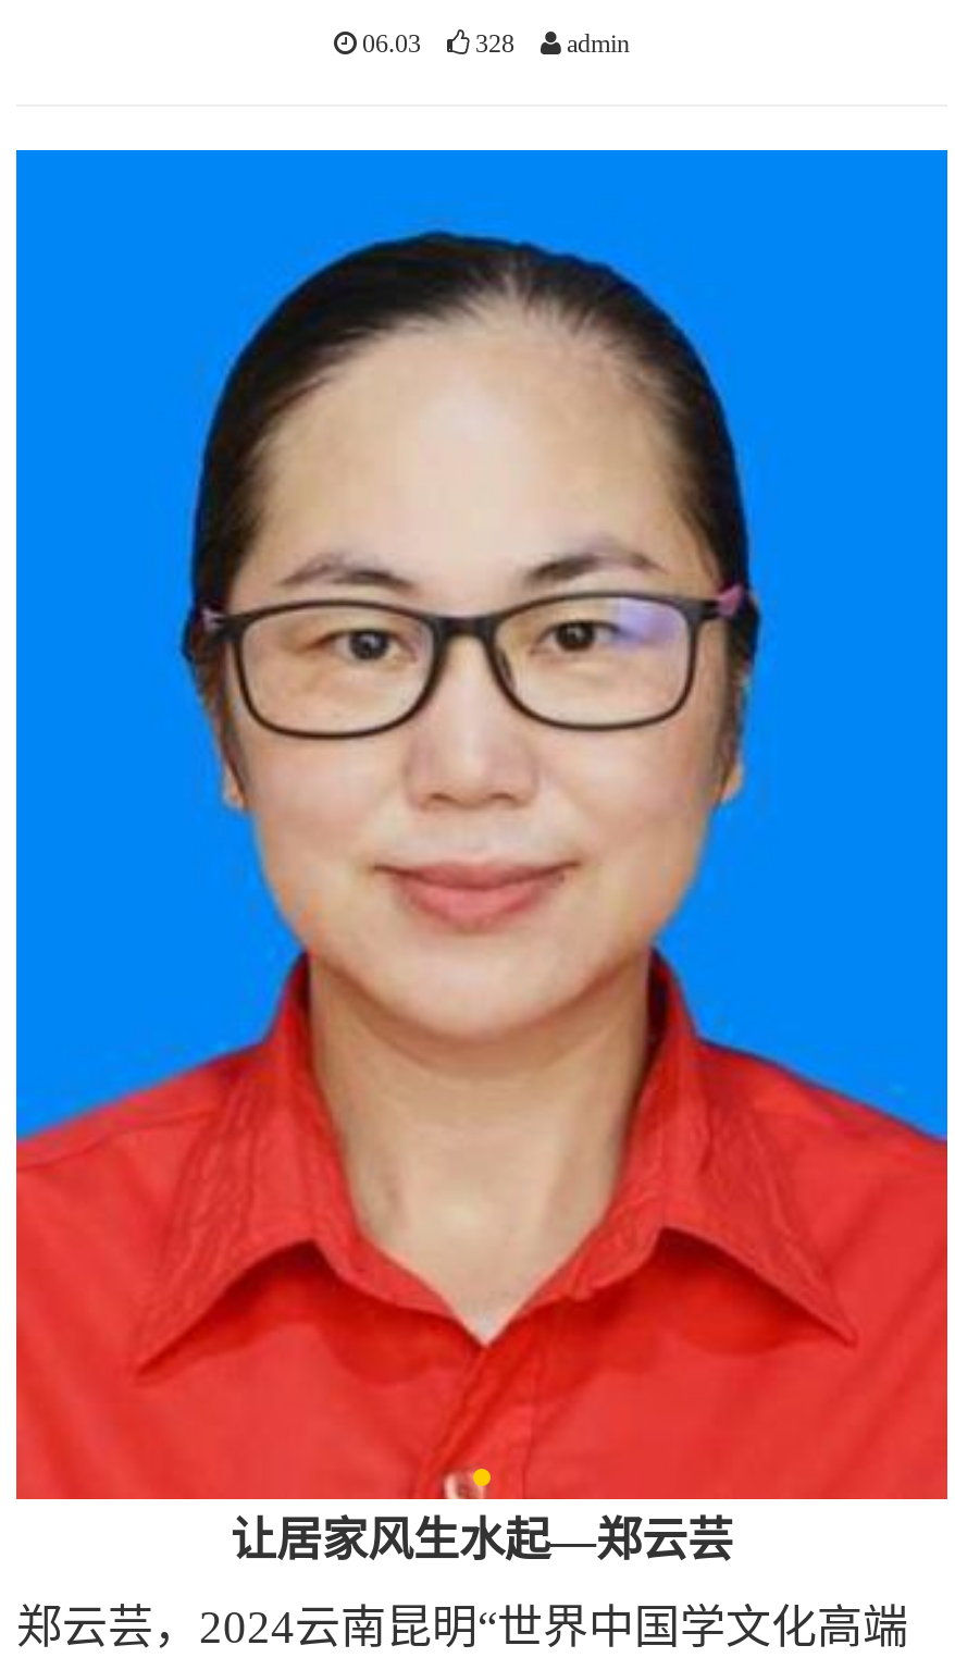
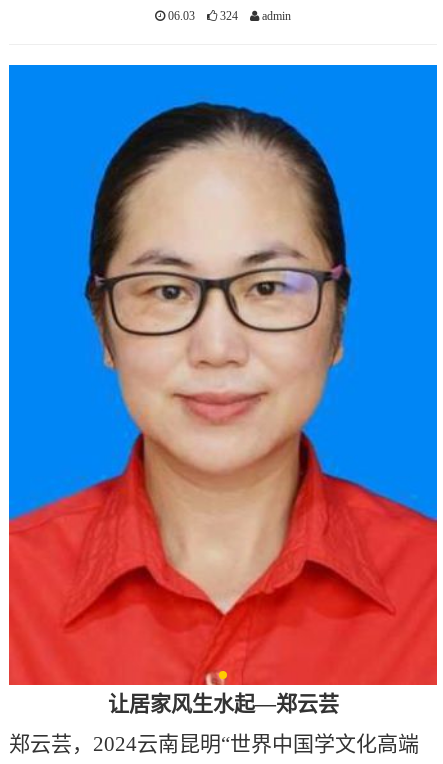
- 06.03 328 admin
+ 06.03 324 admin
